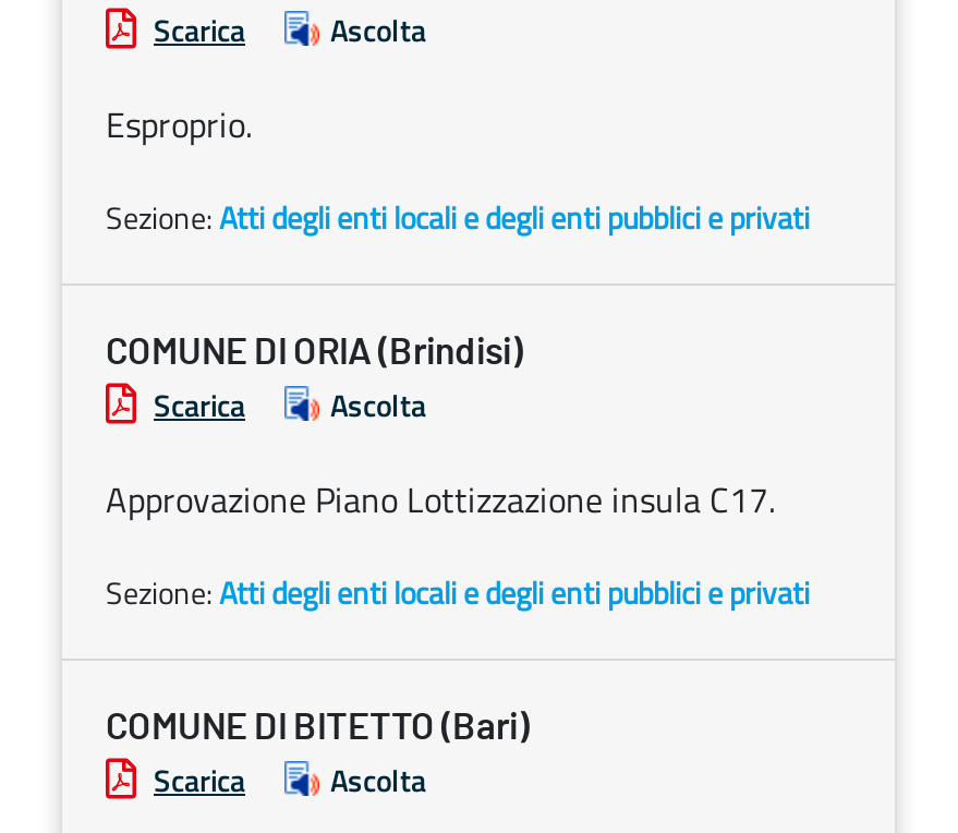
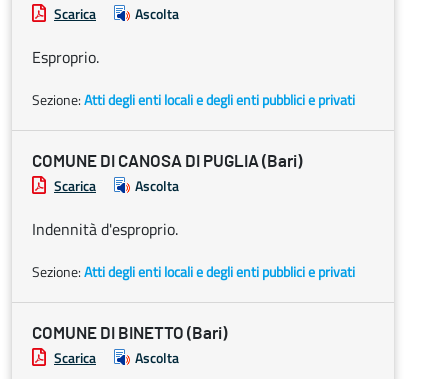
- COMUNE DI ORIA (Brindisi)
+ COMUNE DI CANOSA DI PUGLIA (Bari)

- Approvazione Piano Lottizzazione insula C17.
+ Indennità d'esproprio.

- COMUNE DI BITETTO (Bari)
+ COMUNE DI BINETTO (Bari)
